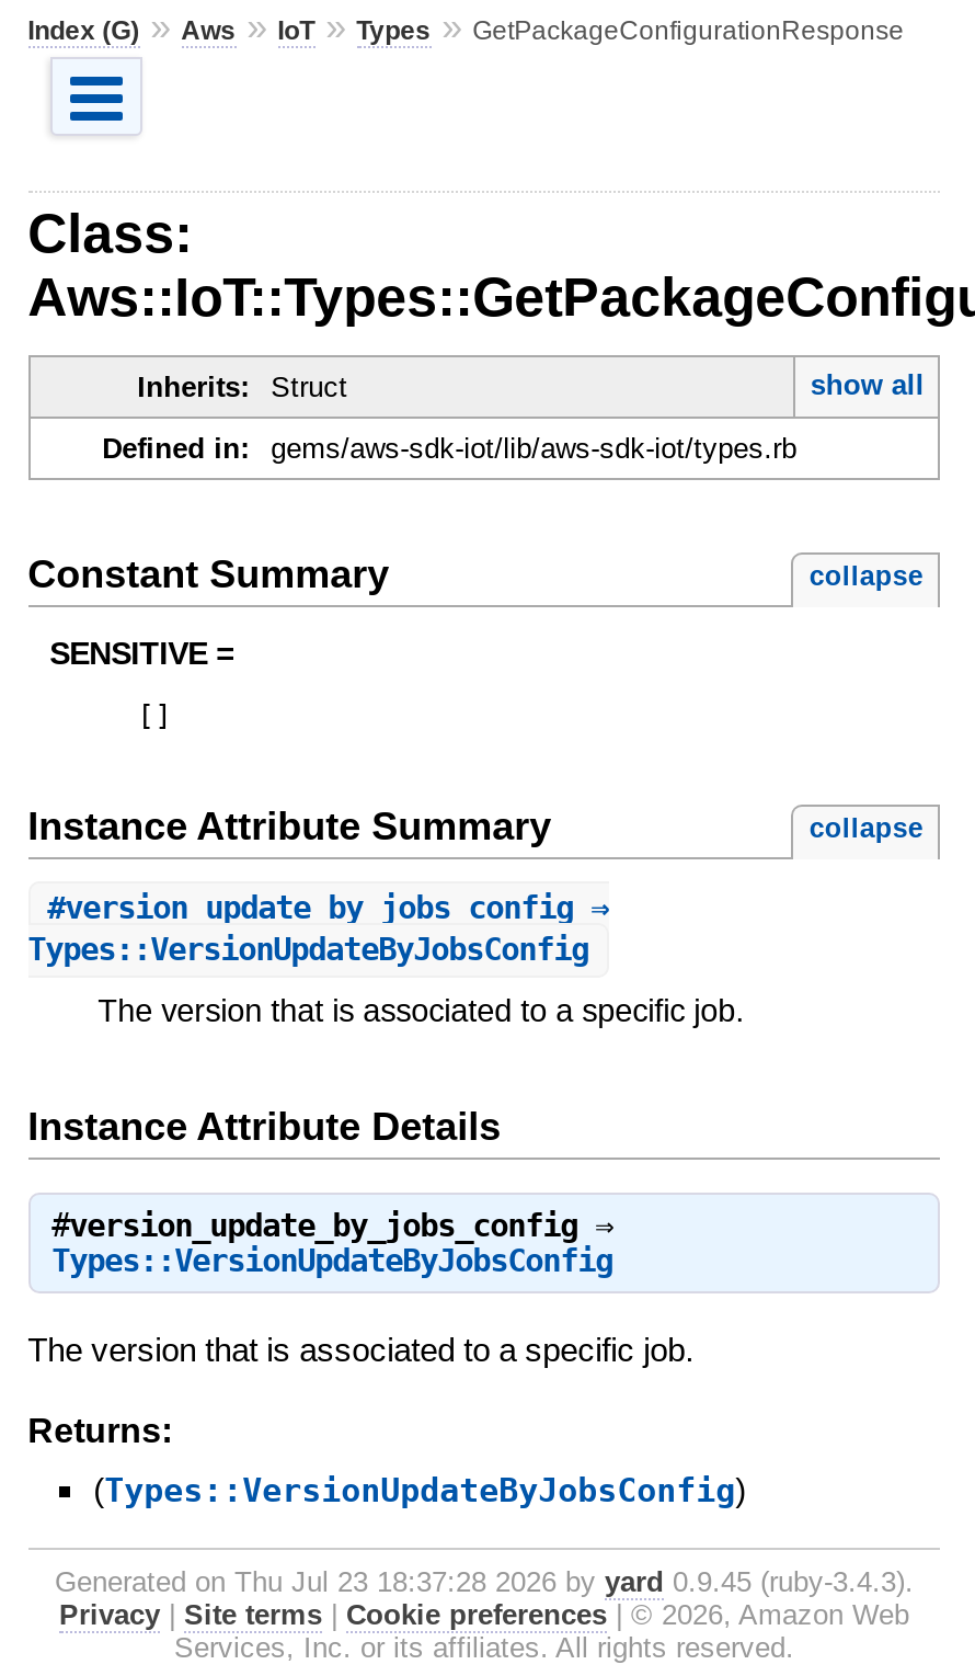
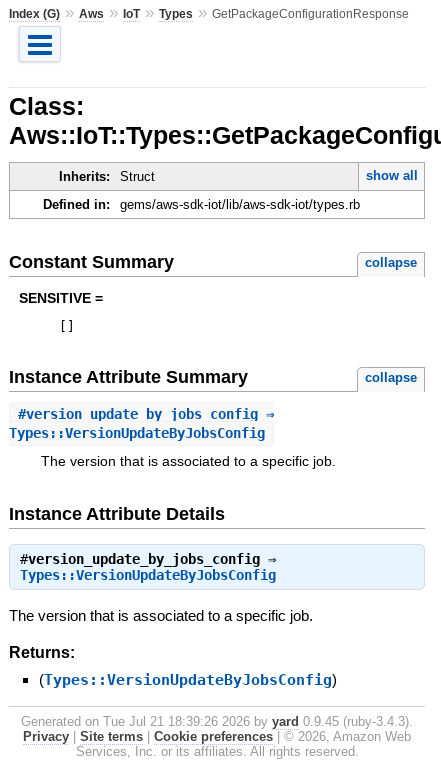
- Generated on Thu Jul 23 18:37:28 2026 by yard 0.9.45 (ruby-3.4.3).
+ Generated on Tue Jul 21 18:39:26 2026 by yard 0.9.45 (ruby-3.4.3).
